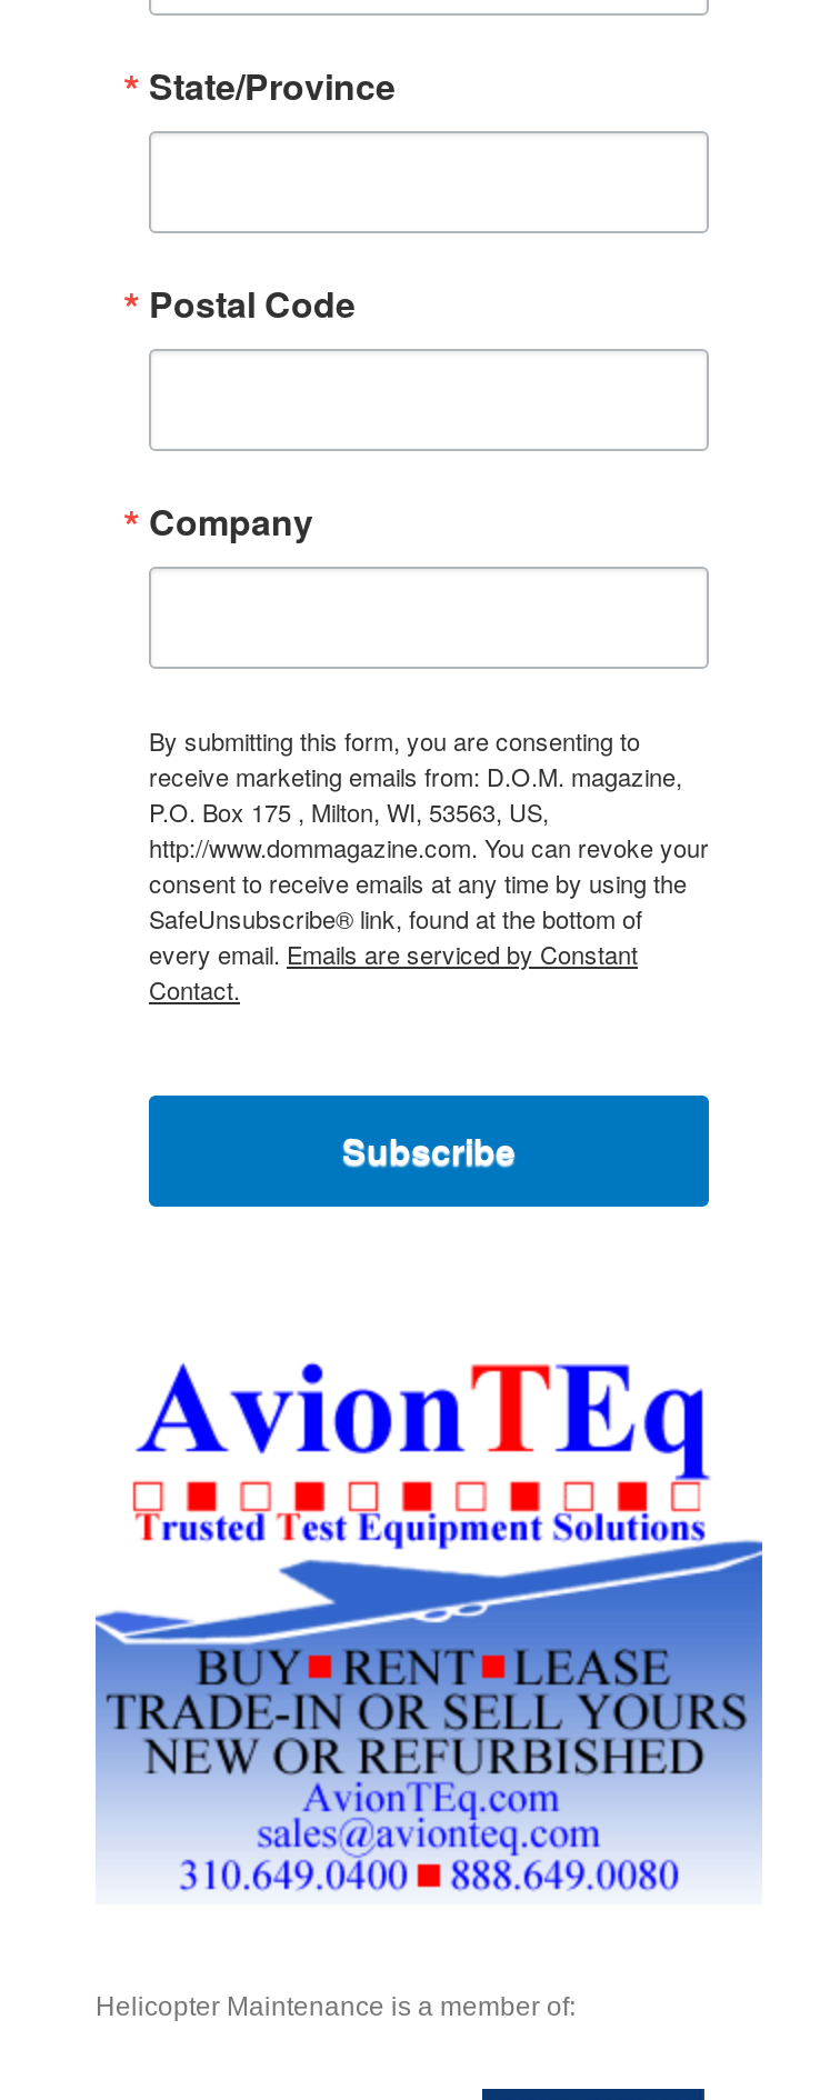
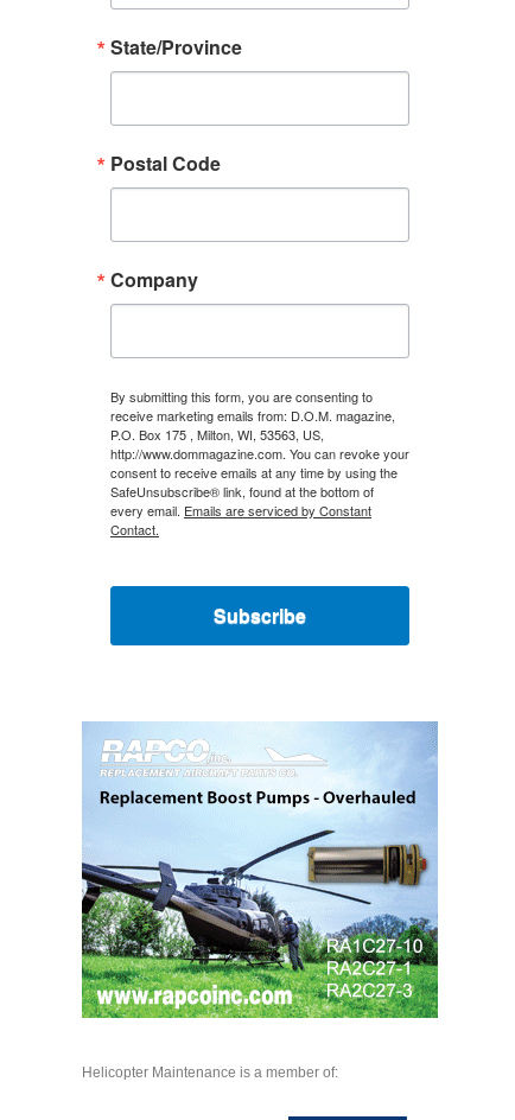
- [image]
+ [image]
